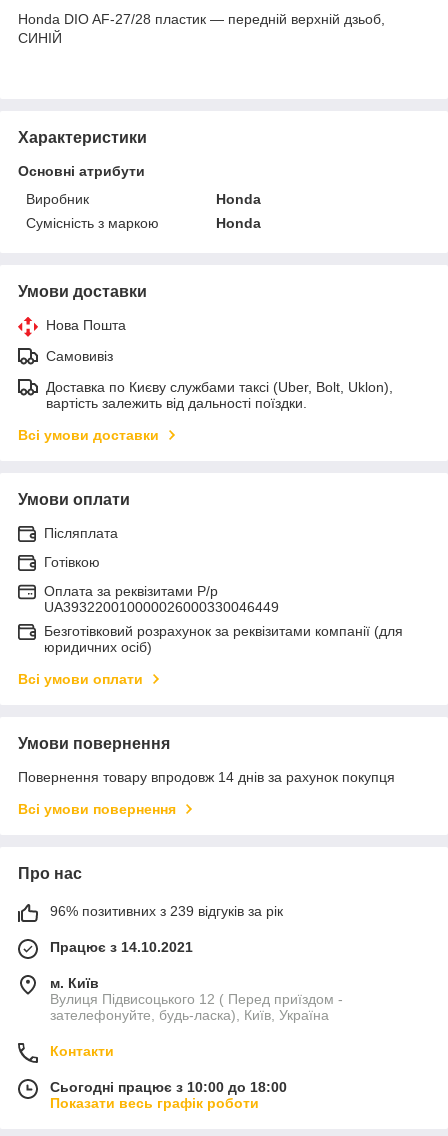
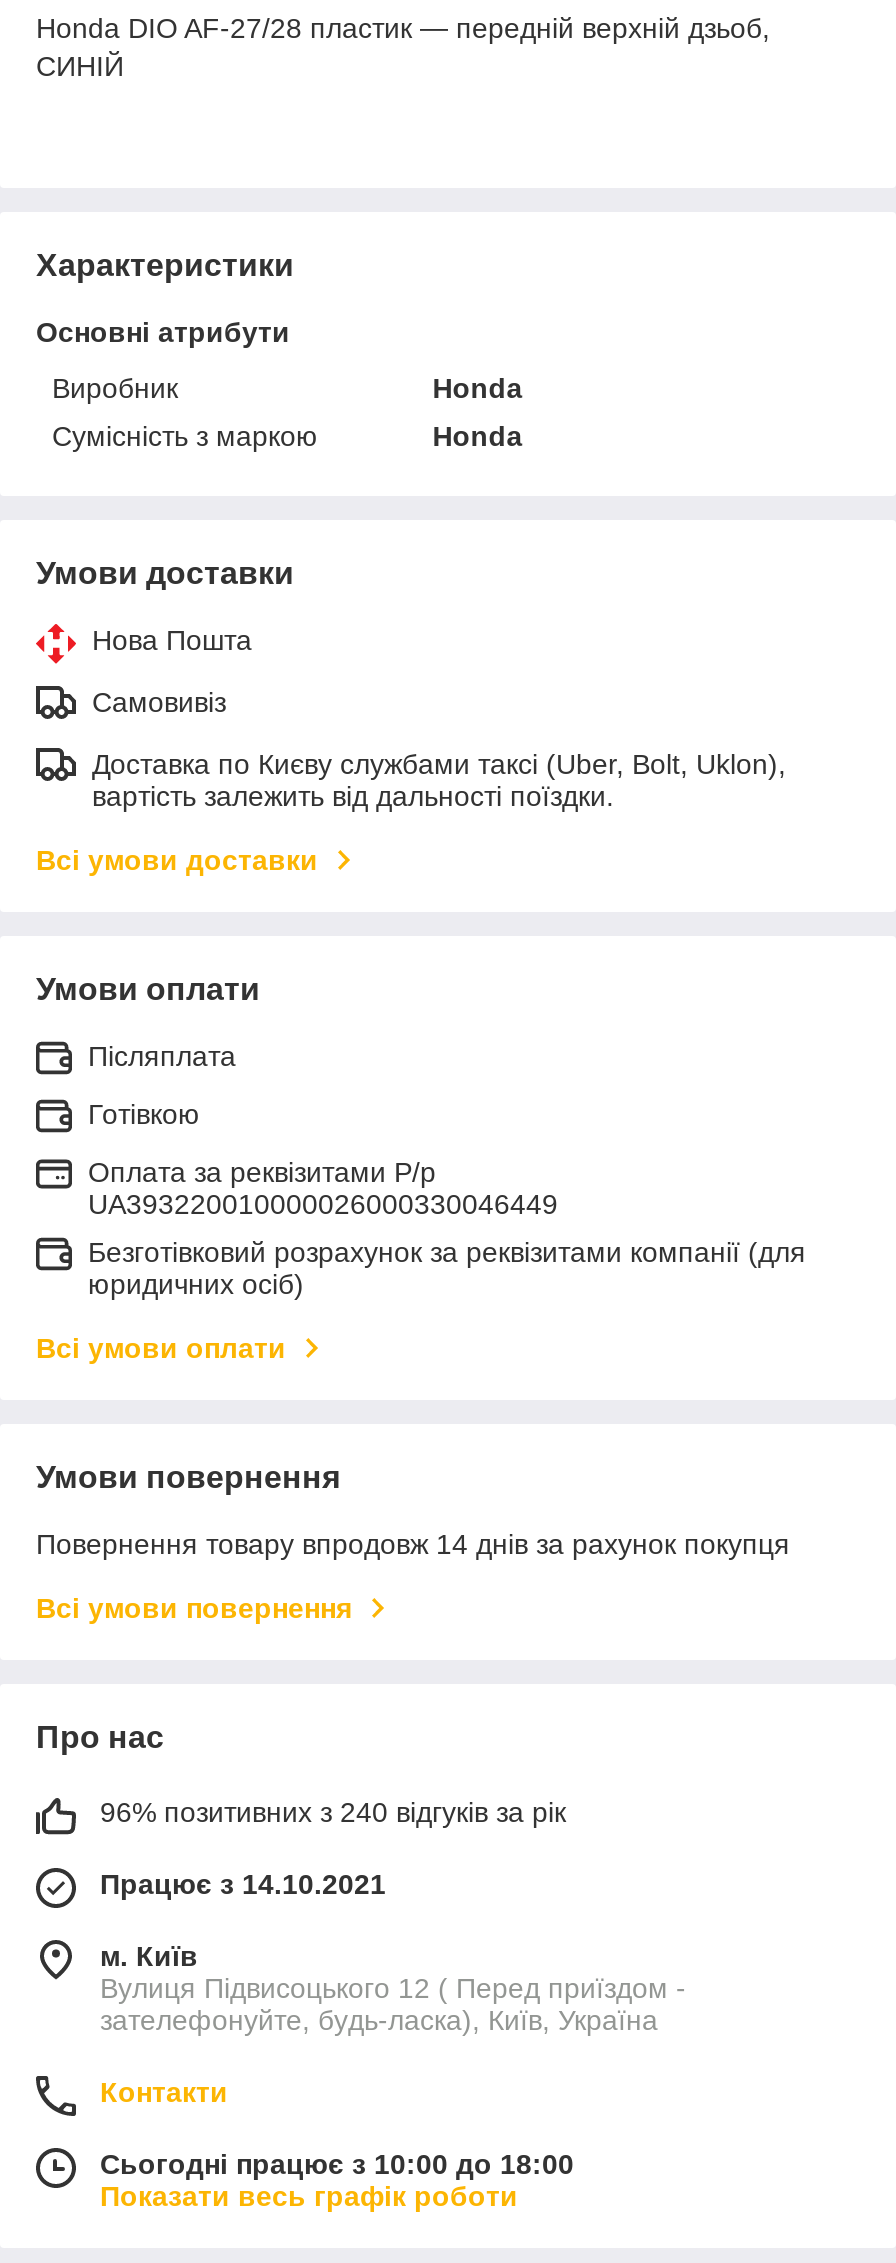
- 96% позитивних з 239 відгуків за рік
+ 96% позитивних з 240 відгуків за рік
